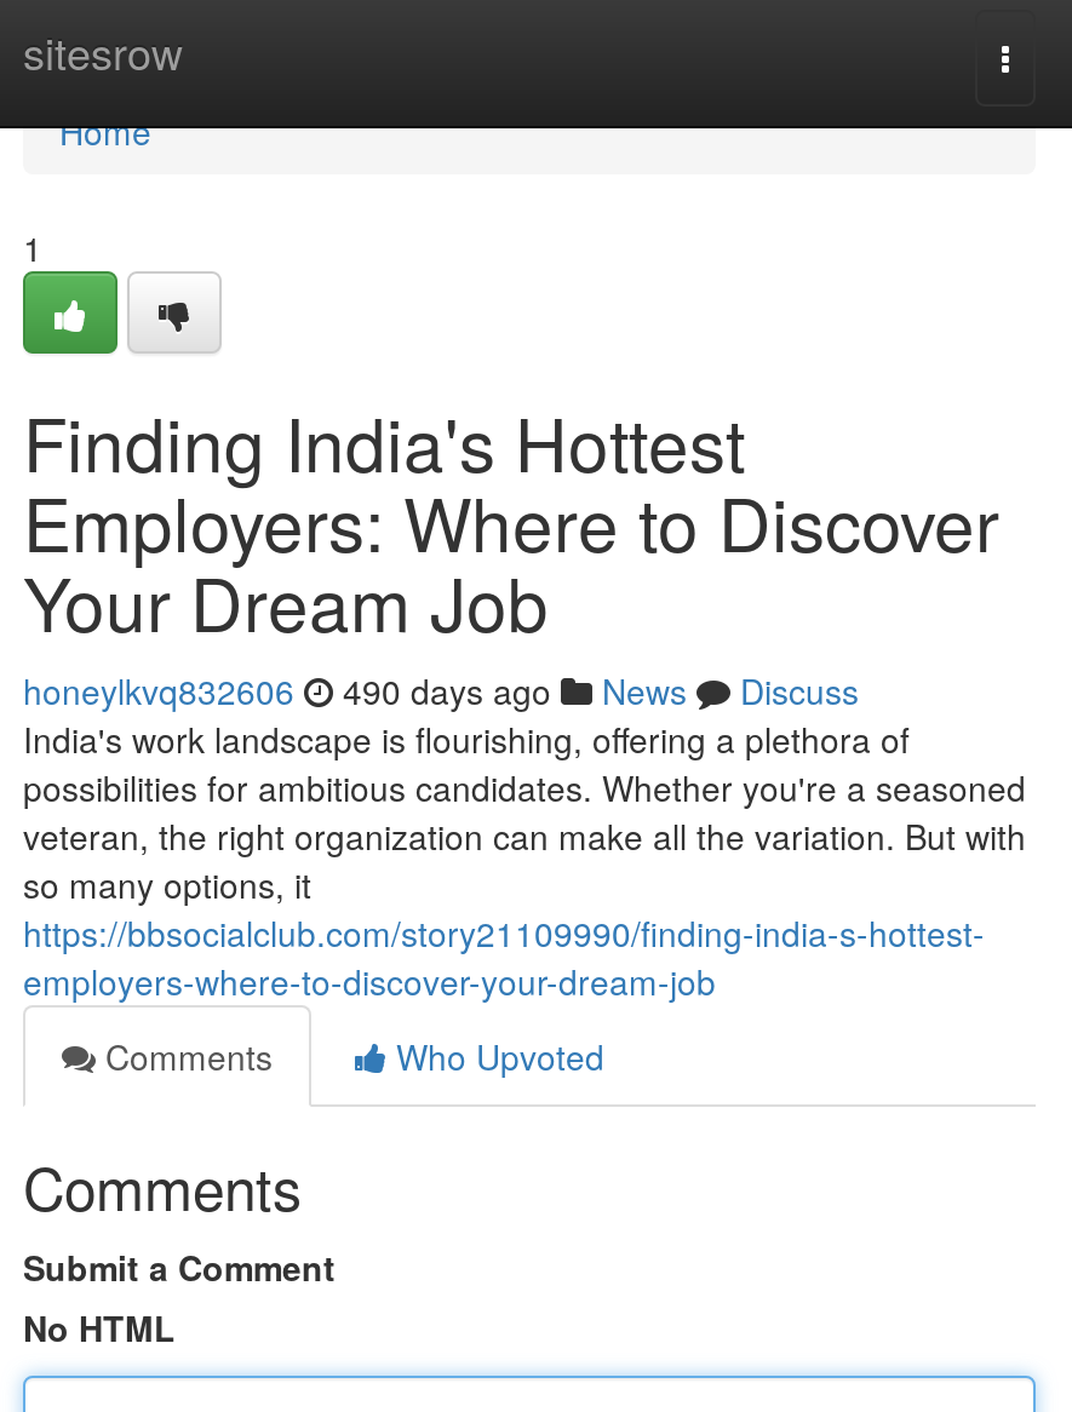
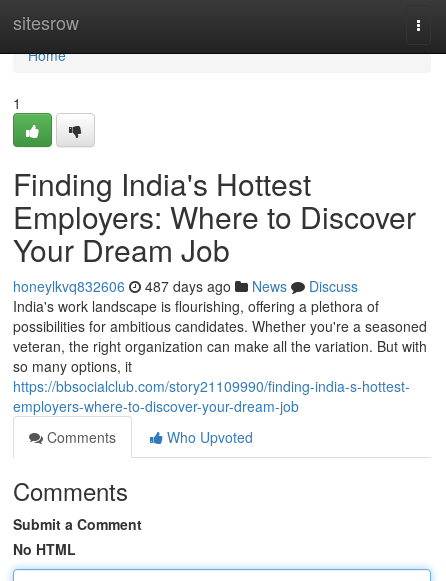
- honeylkvq832606 490 days ago News Discuss
+ honeylkvq832606 487 days ago News Discuss
